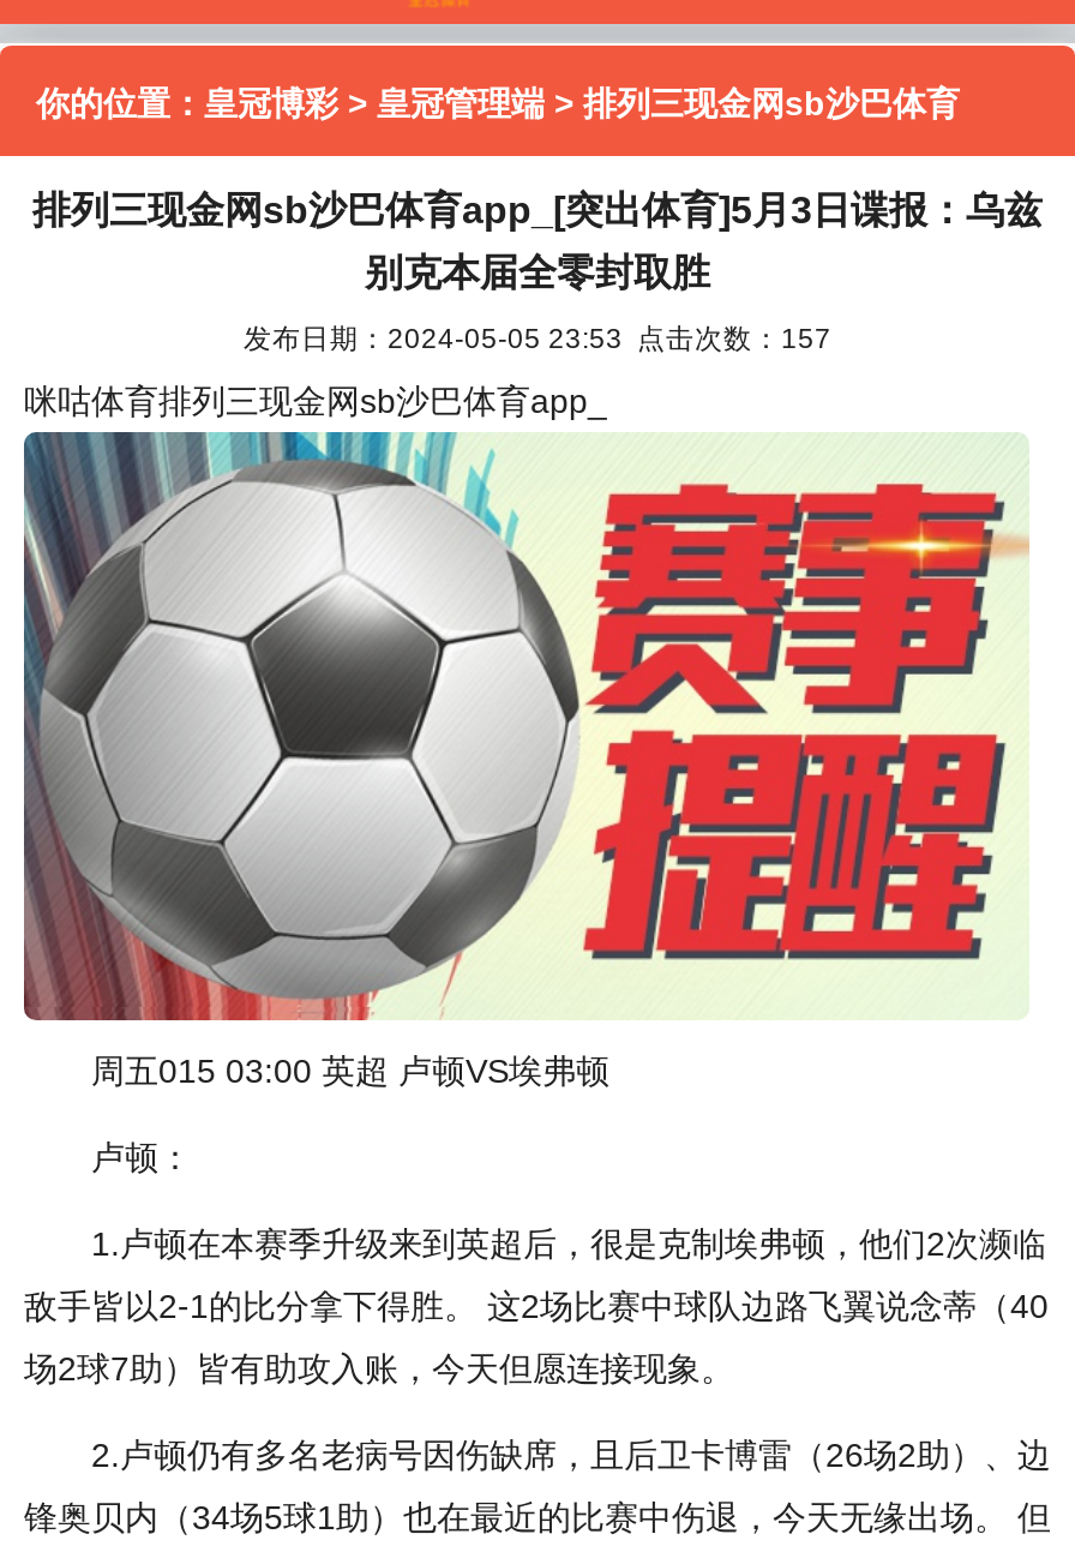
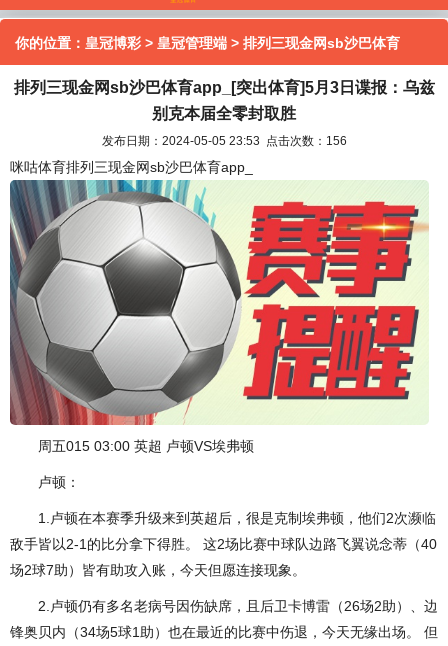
- 发布日期：2024-05-05 23:53 点击次数：157
+ 发布日期：2024-05-05 23:53 点击次数：156
